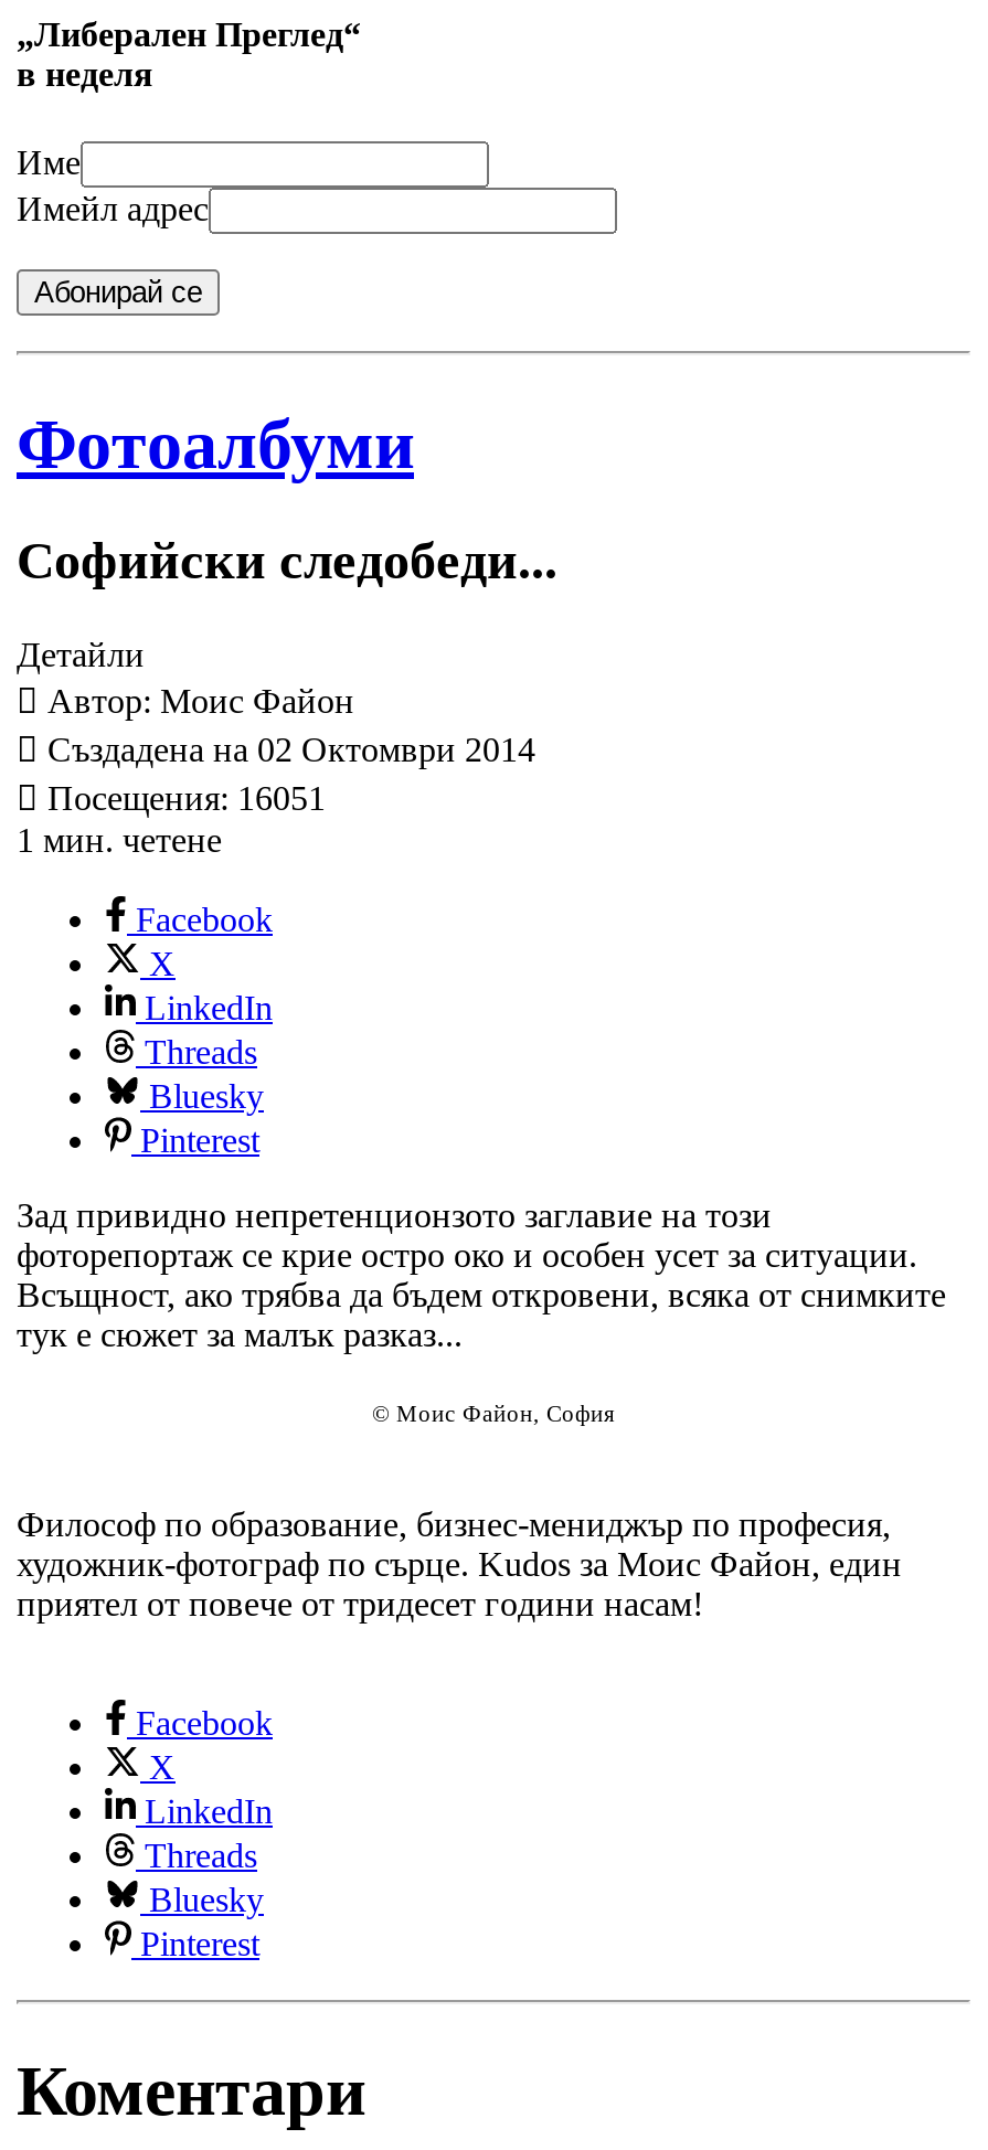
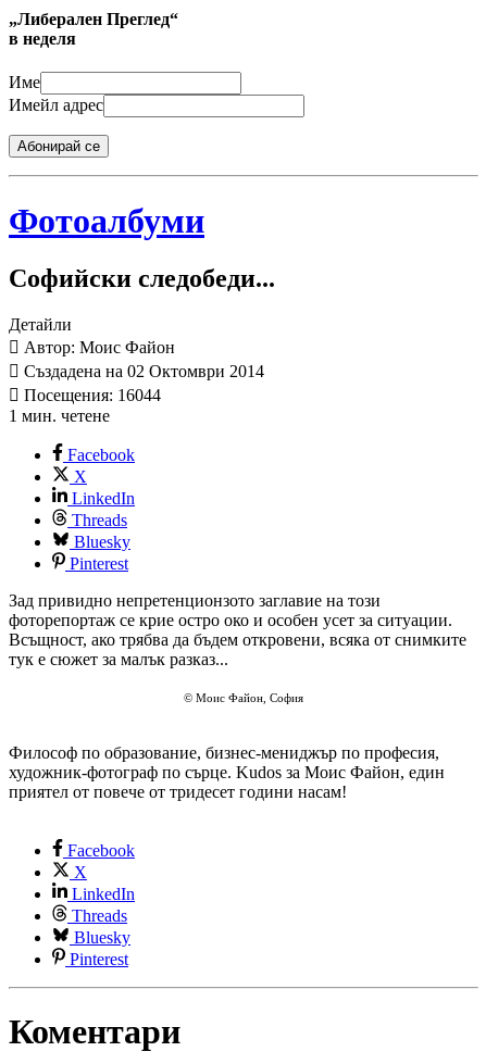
- Посещения: 16051
+ Посещения: 16044
